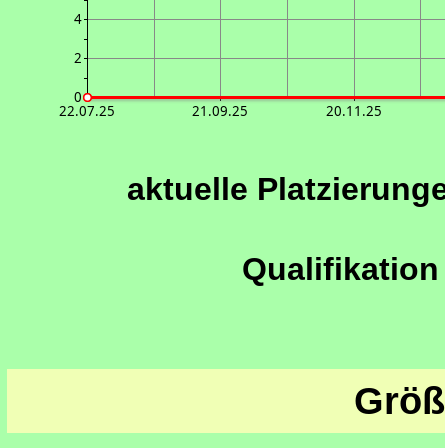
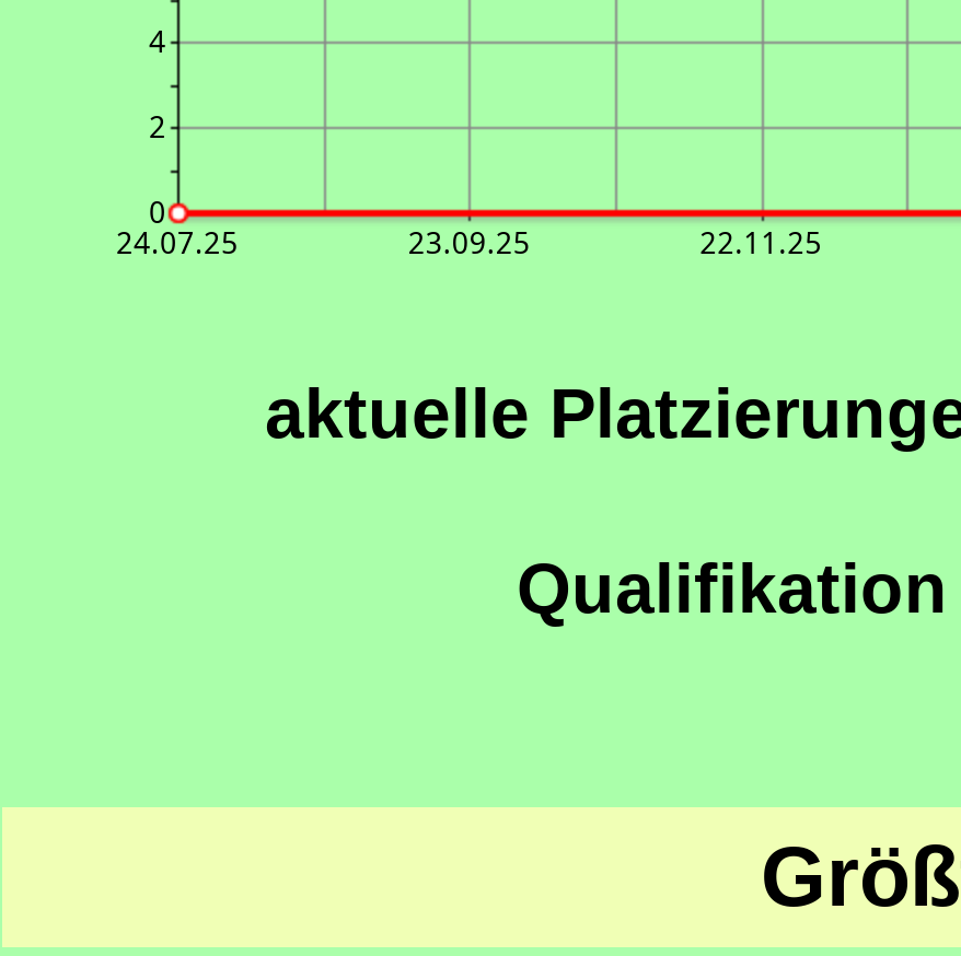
- 22.07.25
+ 24.07.25

- 21.09.25
+ 23.09.25

- 20.11.25
+ 22.11.25
